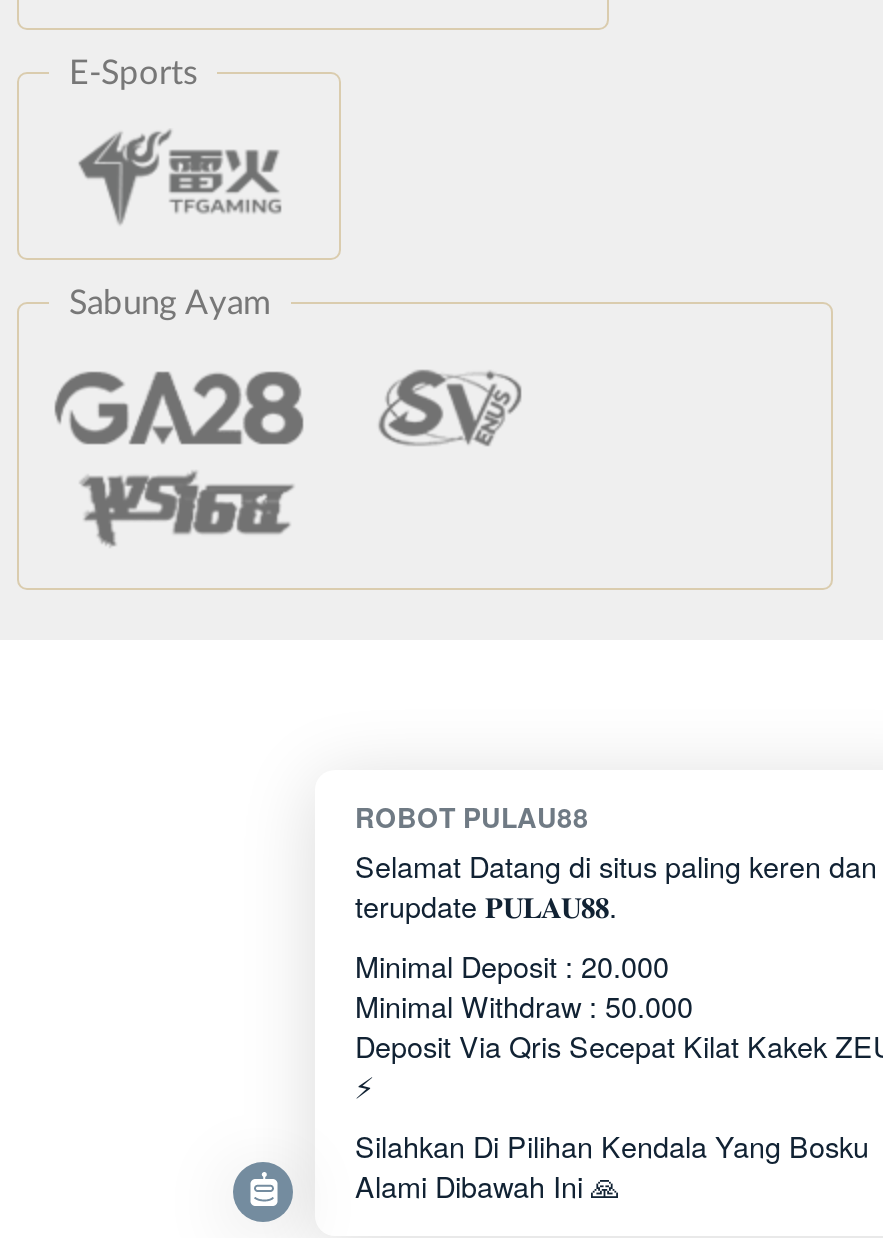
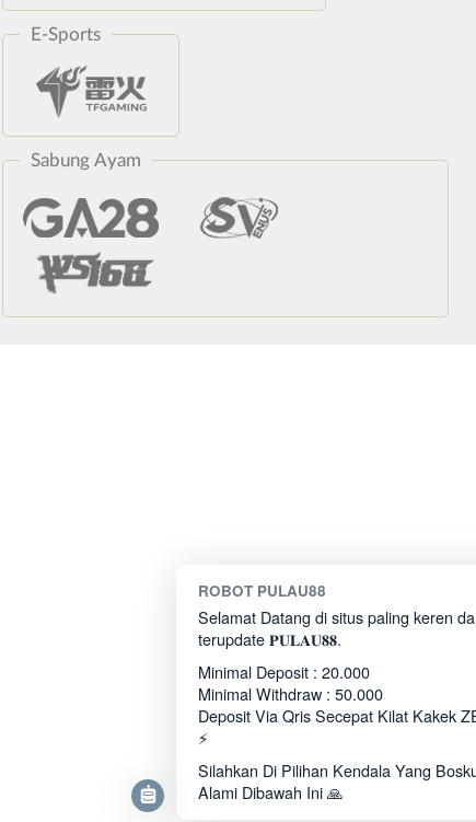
- [image]
+ [image]
